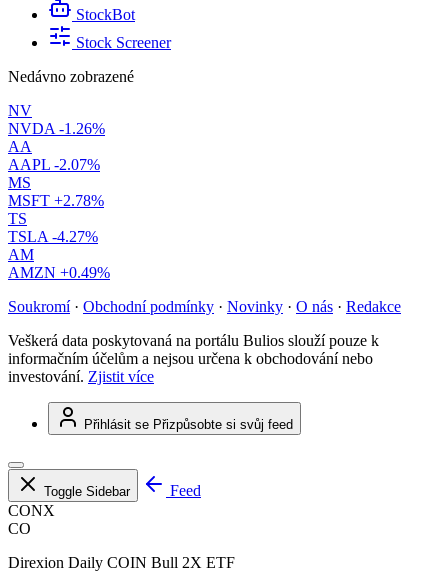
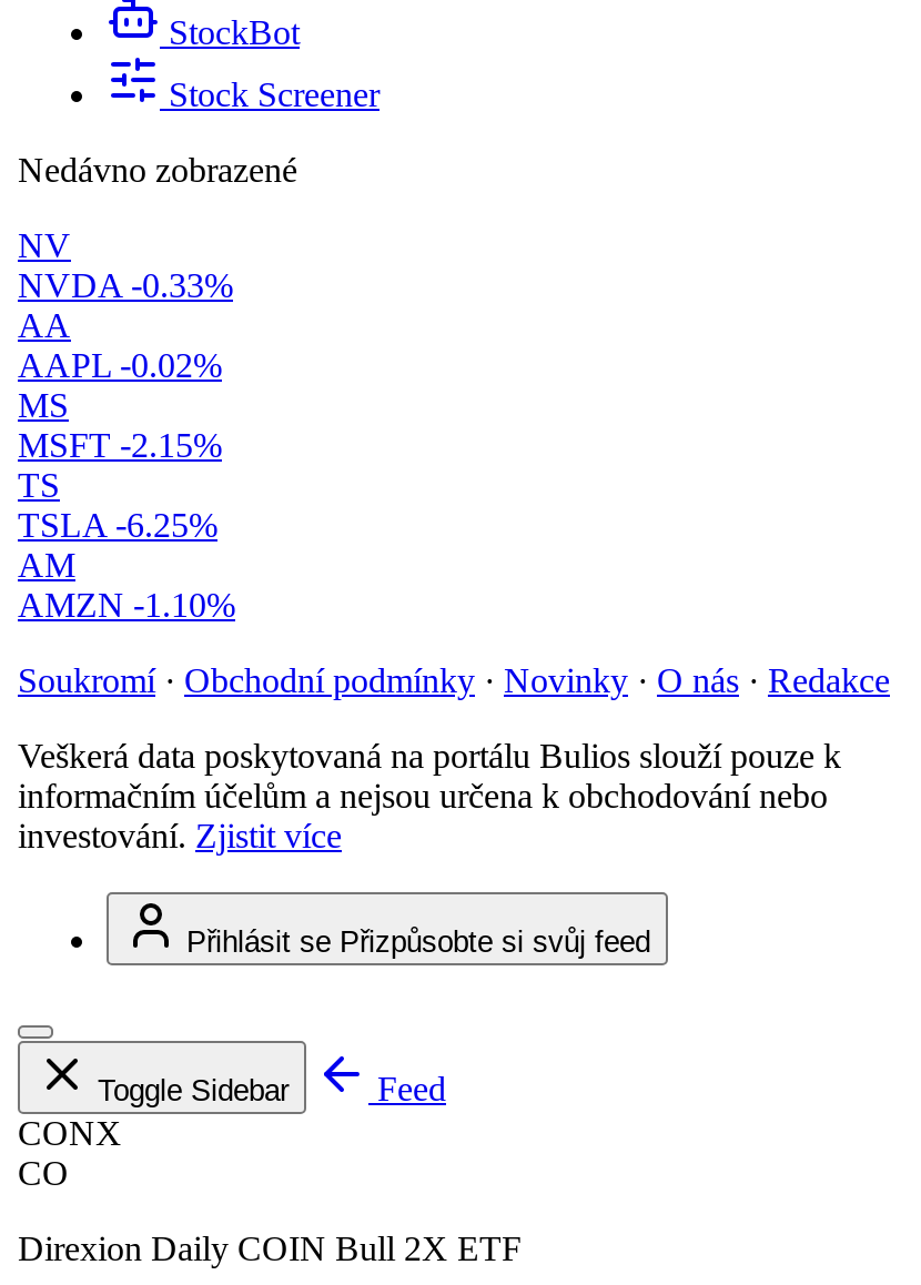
- NVDA -1.26%
+ NVDA -0.33%

- AAPL -2.07%
+ AAPL -0.02%

- MSFT +2.78%
+ MSFT -2.15%

- TSLA -4.27%
+ TSLA -6.25%

- AMZN +0.49%
+ AMZN -1.10%
